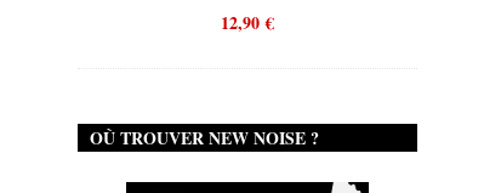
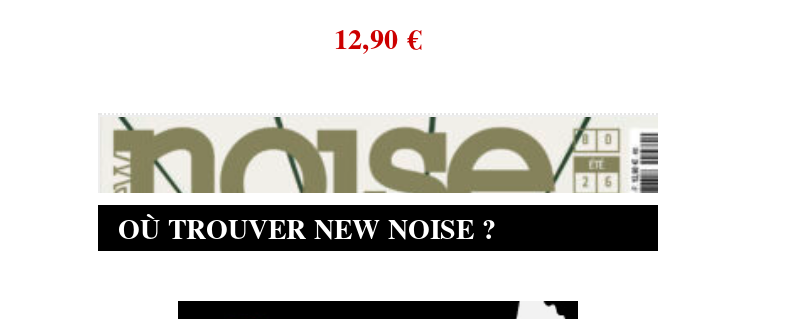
+ [image]
